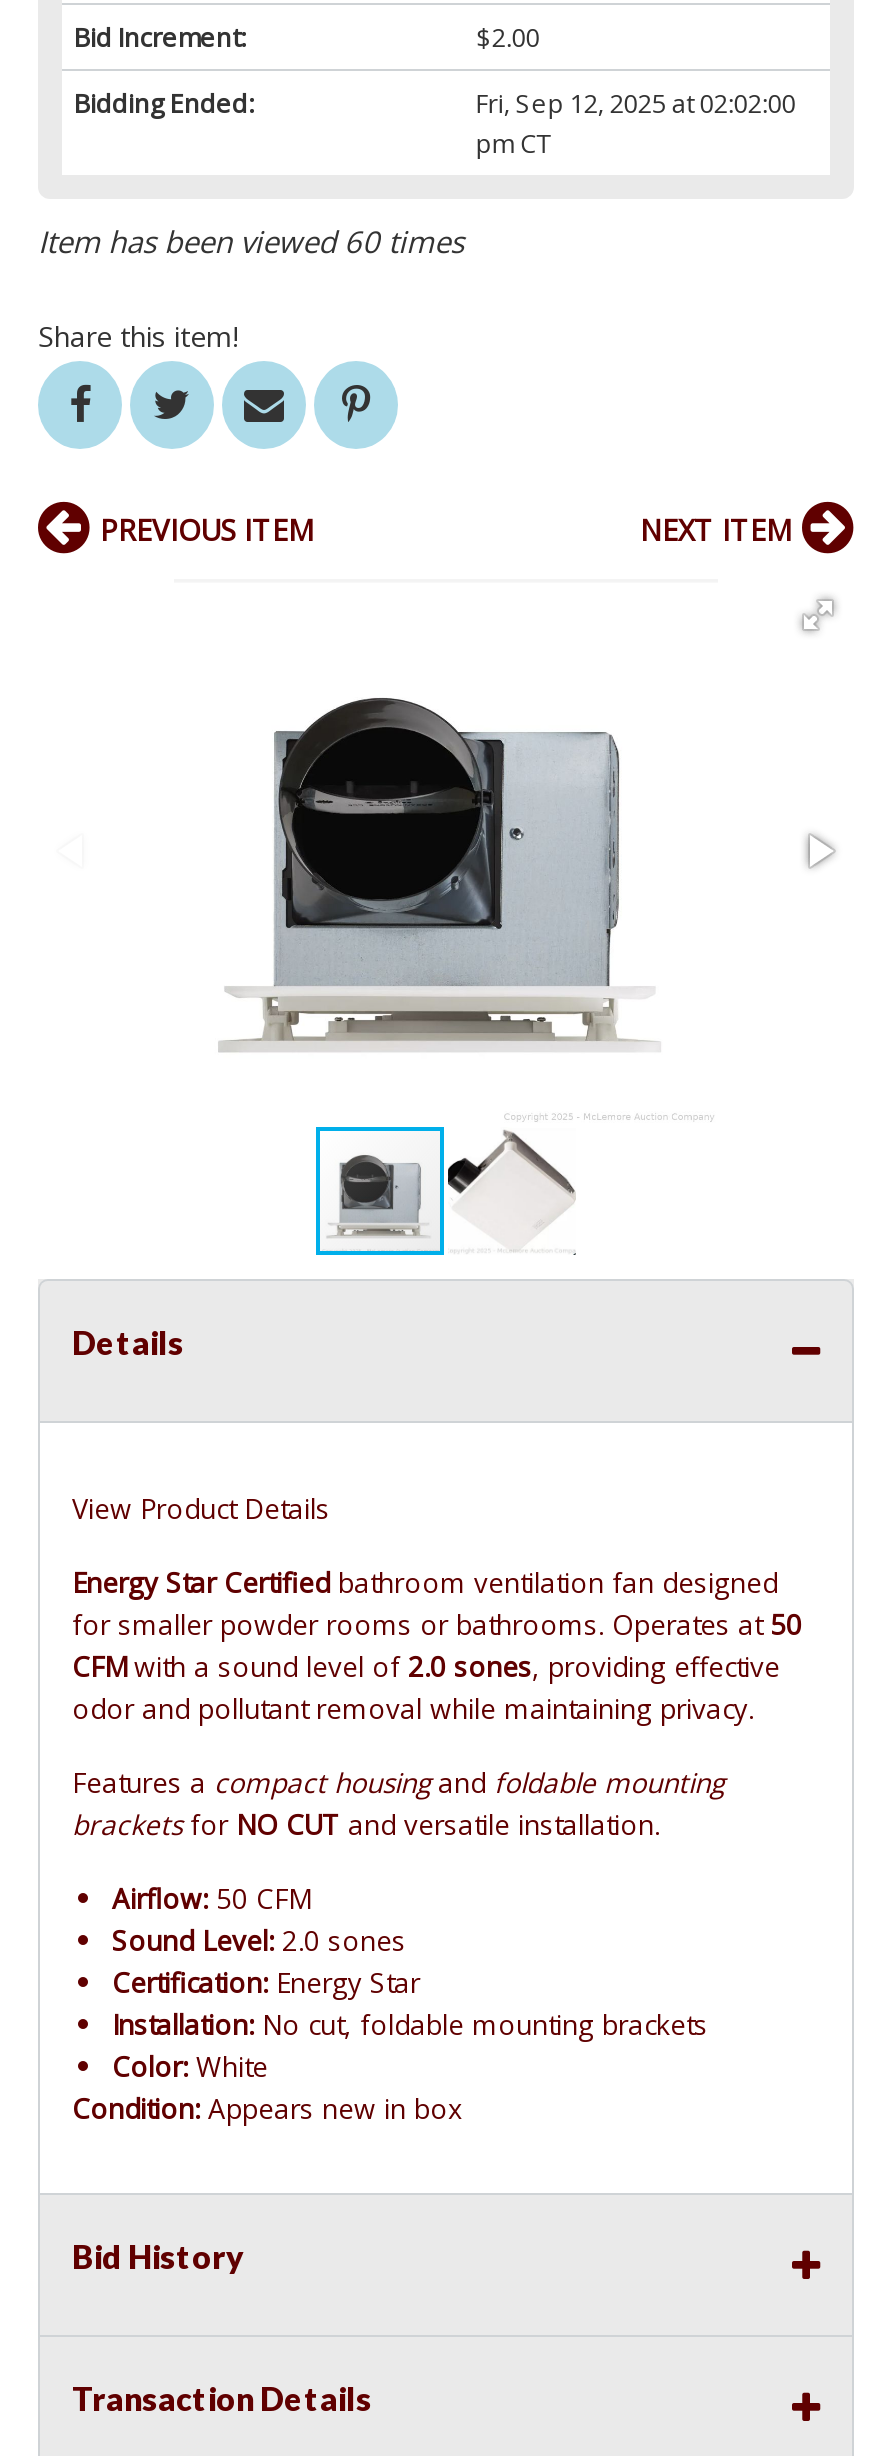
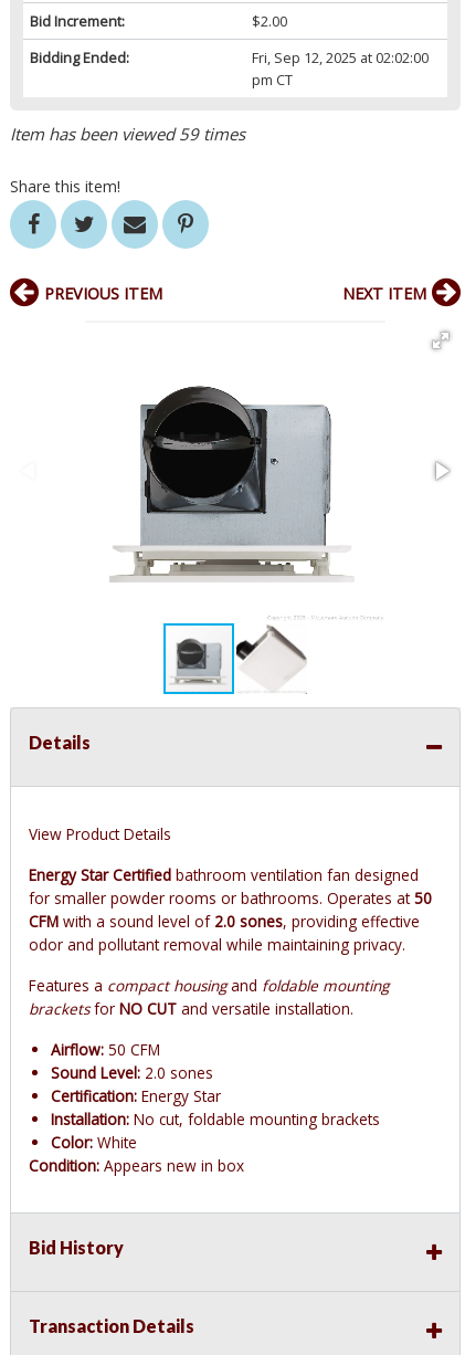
- Item has been viewed 60 times
+ Item has been viewed 59 times
